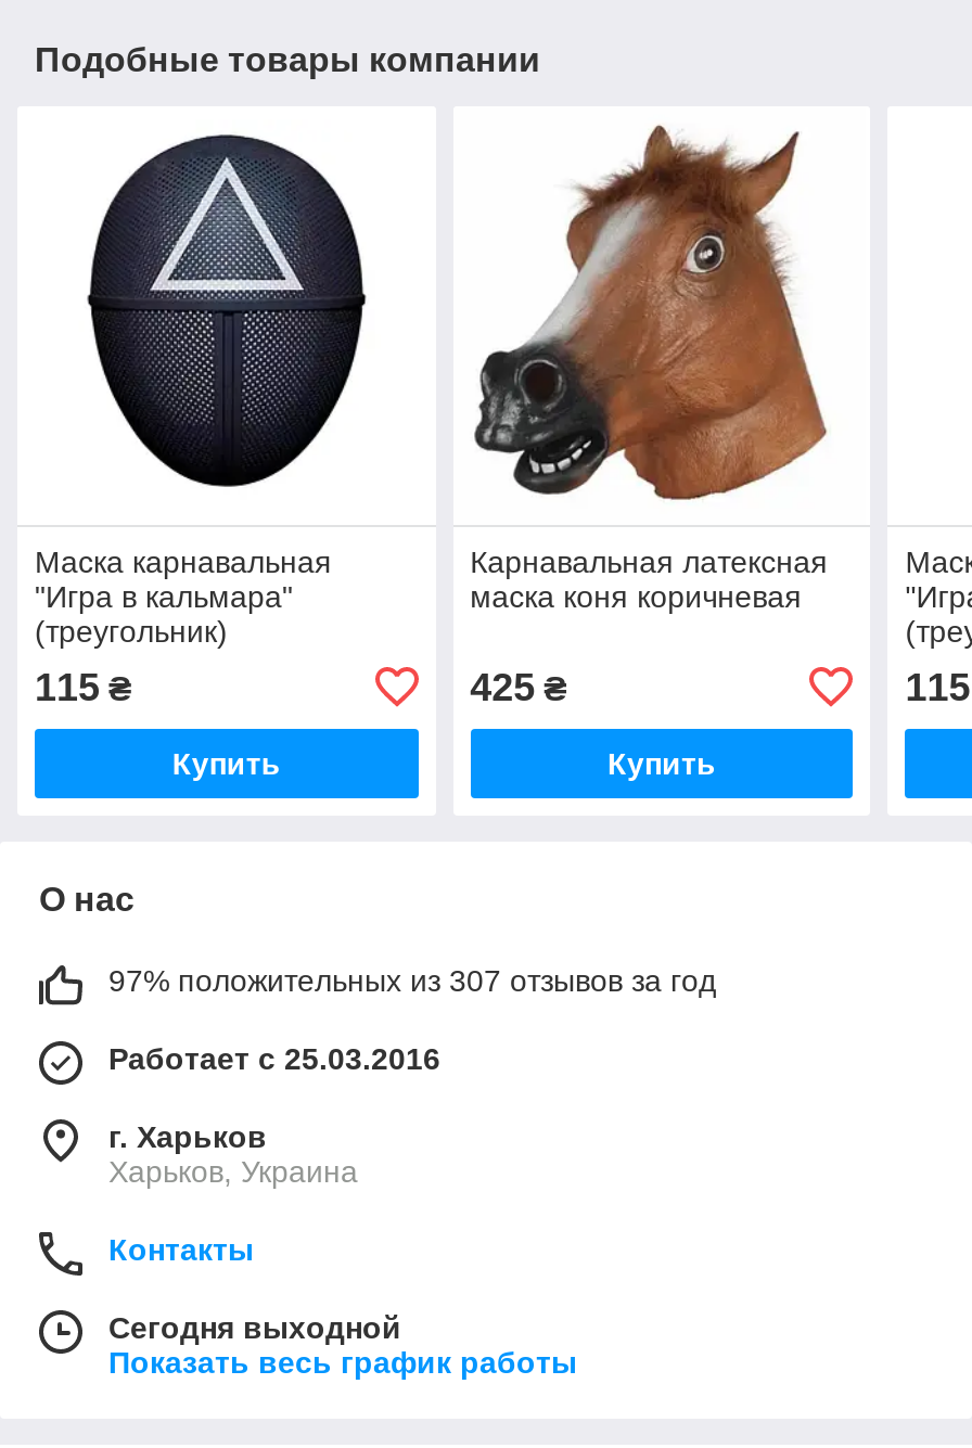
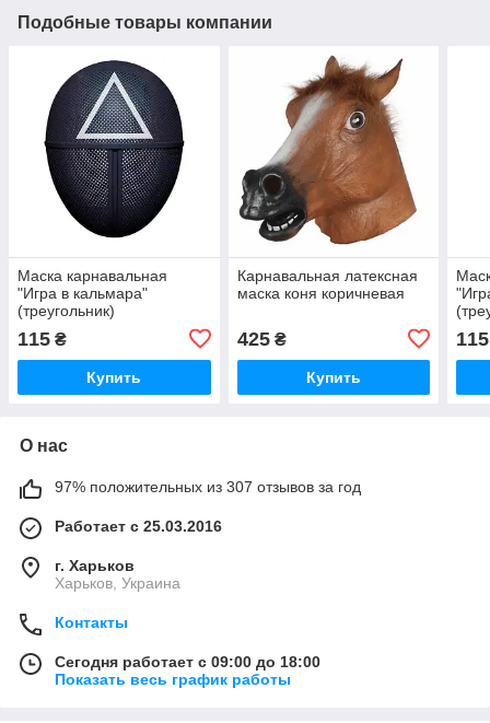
- Сегодня выходной
+ Сегодня работает с 09:00 до 18:00
